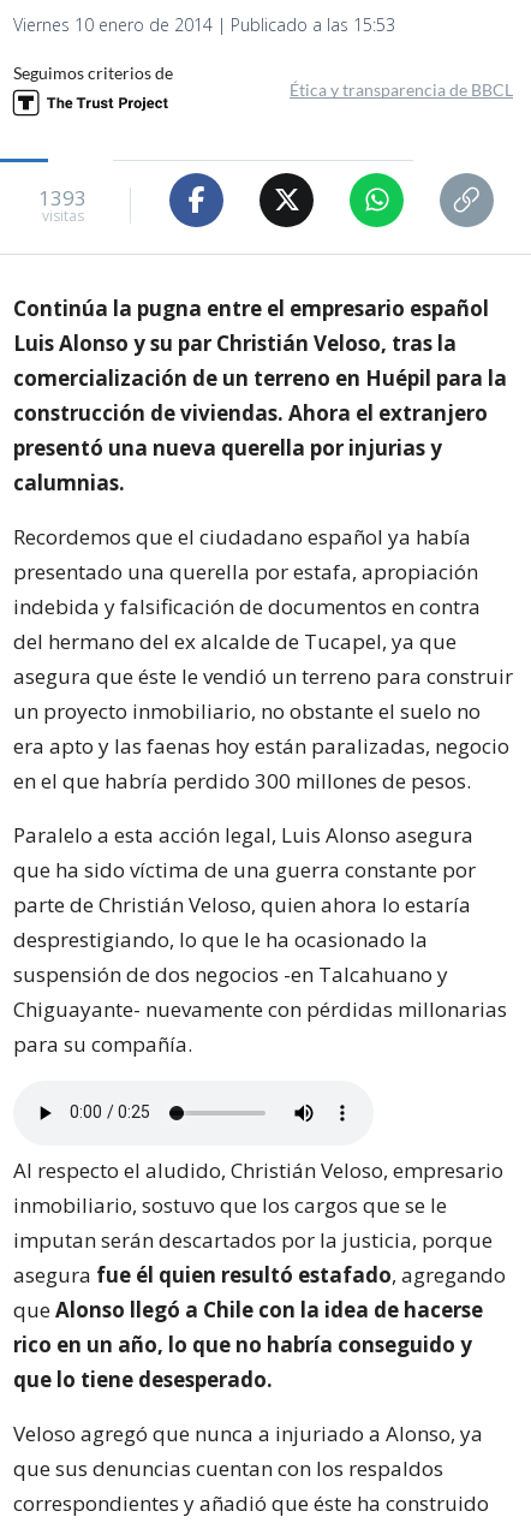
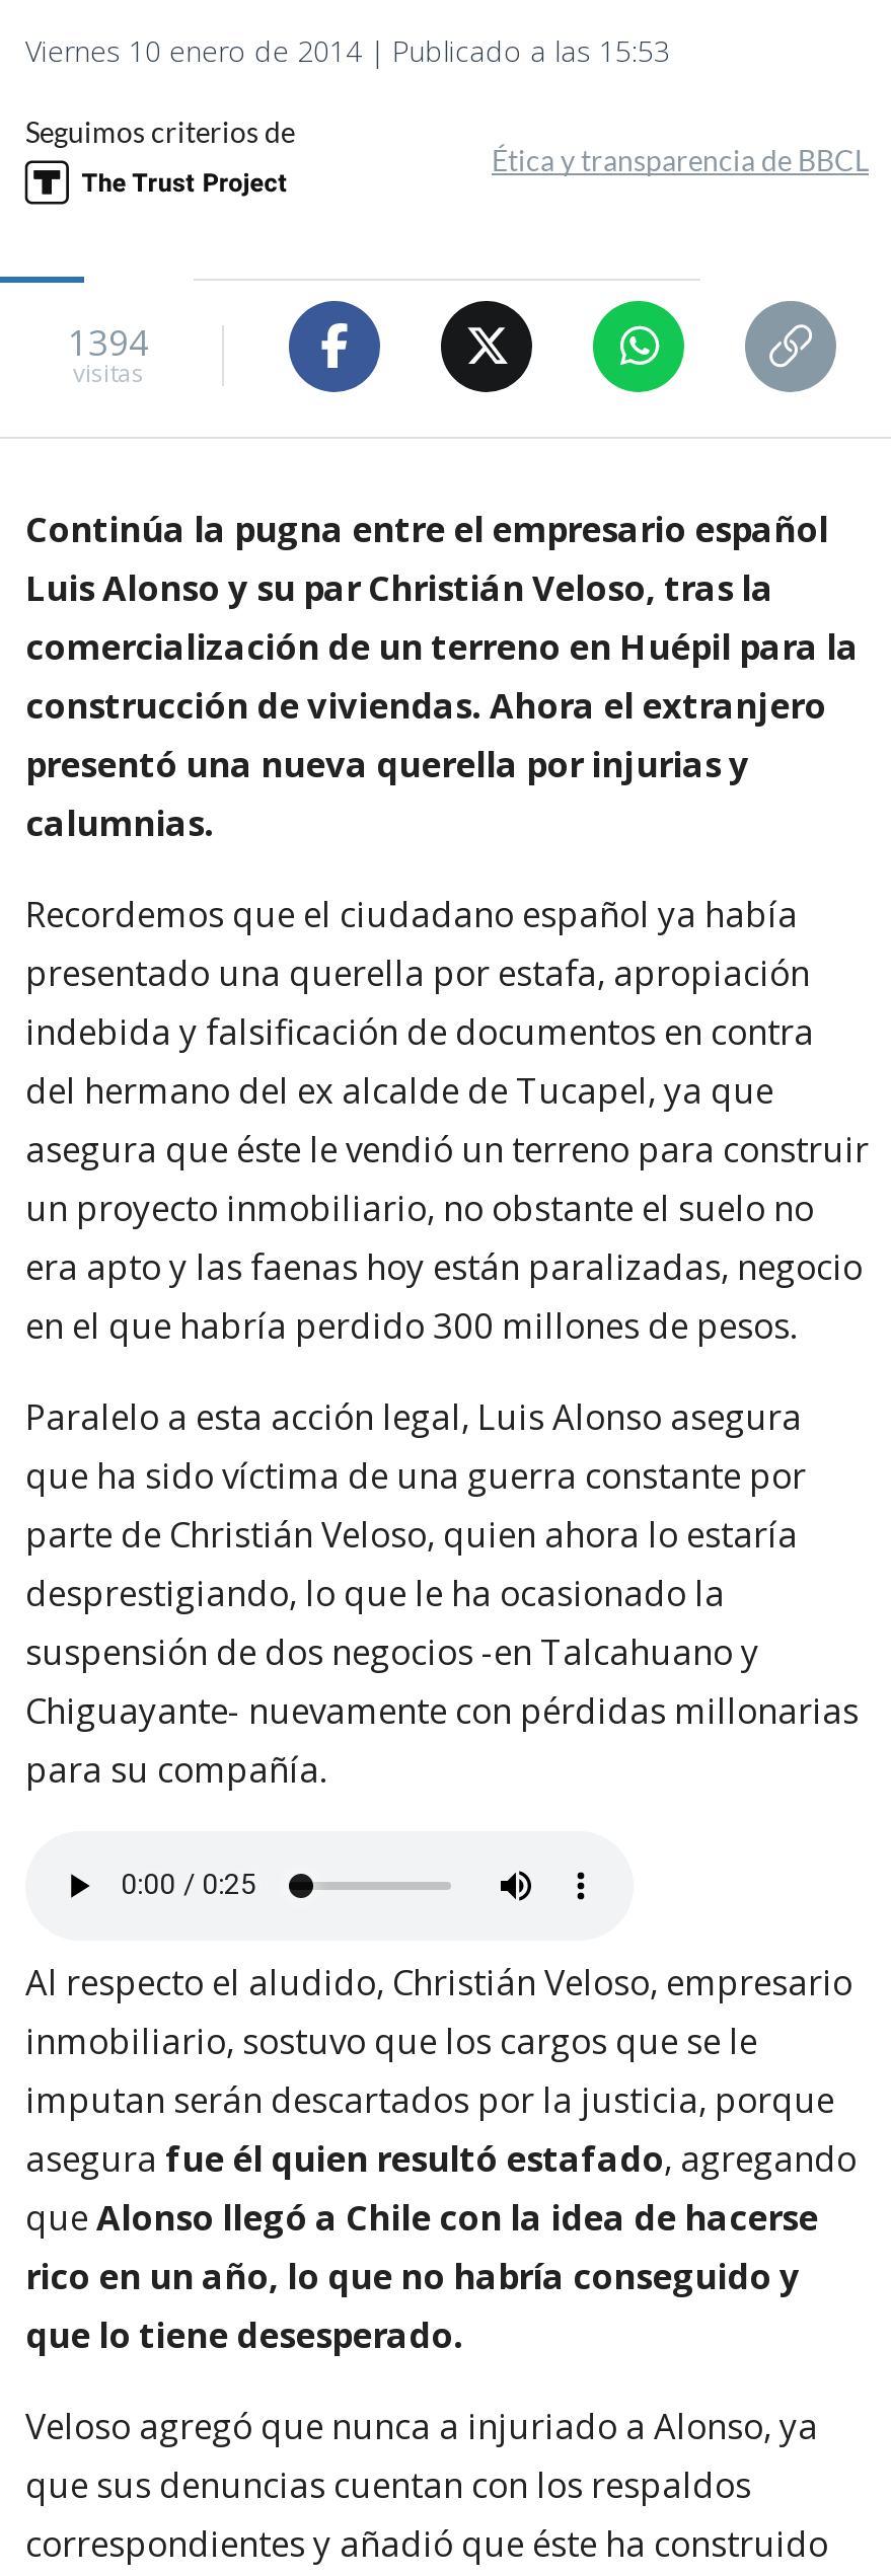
- 1393
+ 1394
